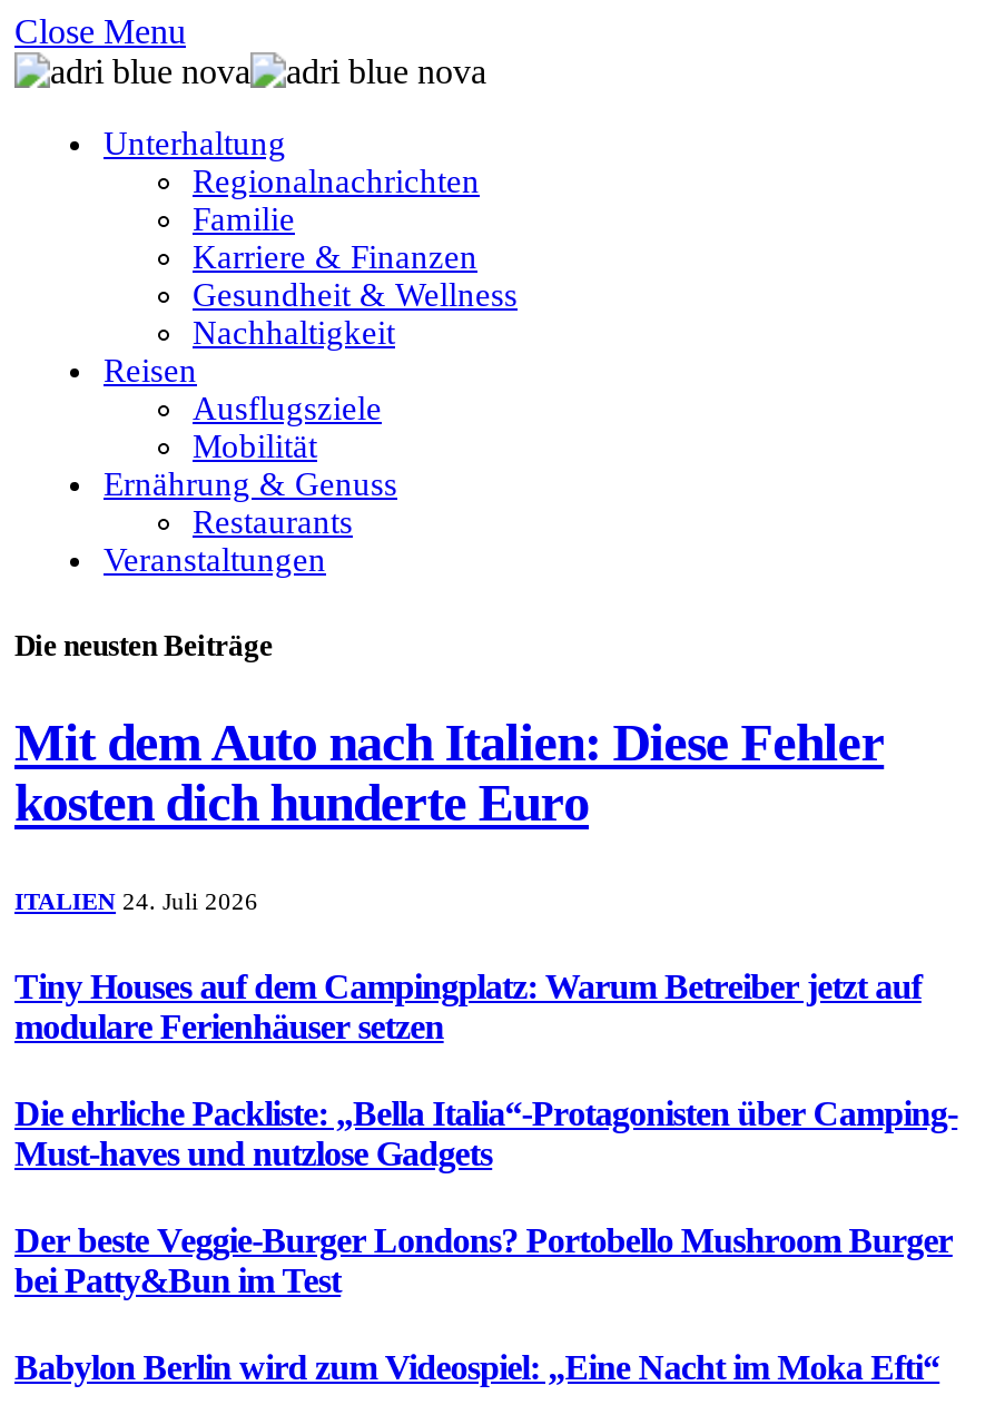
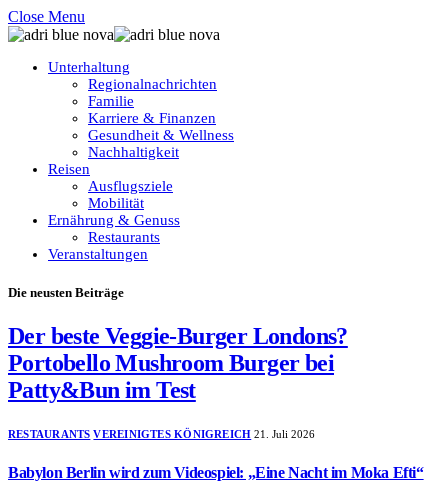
- Mit dem Auto nach Italien: Diese Fehler
- kosten dich hunderte Euro
- ITALIEN 24. Juli 2026
- Tiny Houses auf dem Campingplatz: Warum Betreiber jetzt auf
- modulare Ferienhäuser setzen
- Die ehrliche Packliste: „Bella Italia“-Protagonisten über Camping-
- Must-haves und nutzlose Gadgets
- Der beste Veggie-Burger Londons? Portobello Mushroom Burger
- bei Patty&Bun im Test
+ Der beste Veggie-Burger Londons?
+ Portobello Mushroom Burger bei
+ Patty&Bun im Test
+ RESTAURANTS VEREINIGTES KÖNIGREICH 21. Juli 2026
